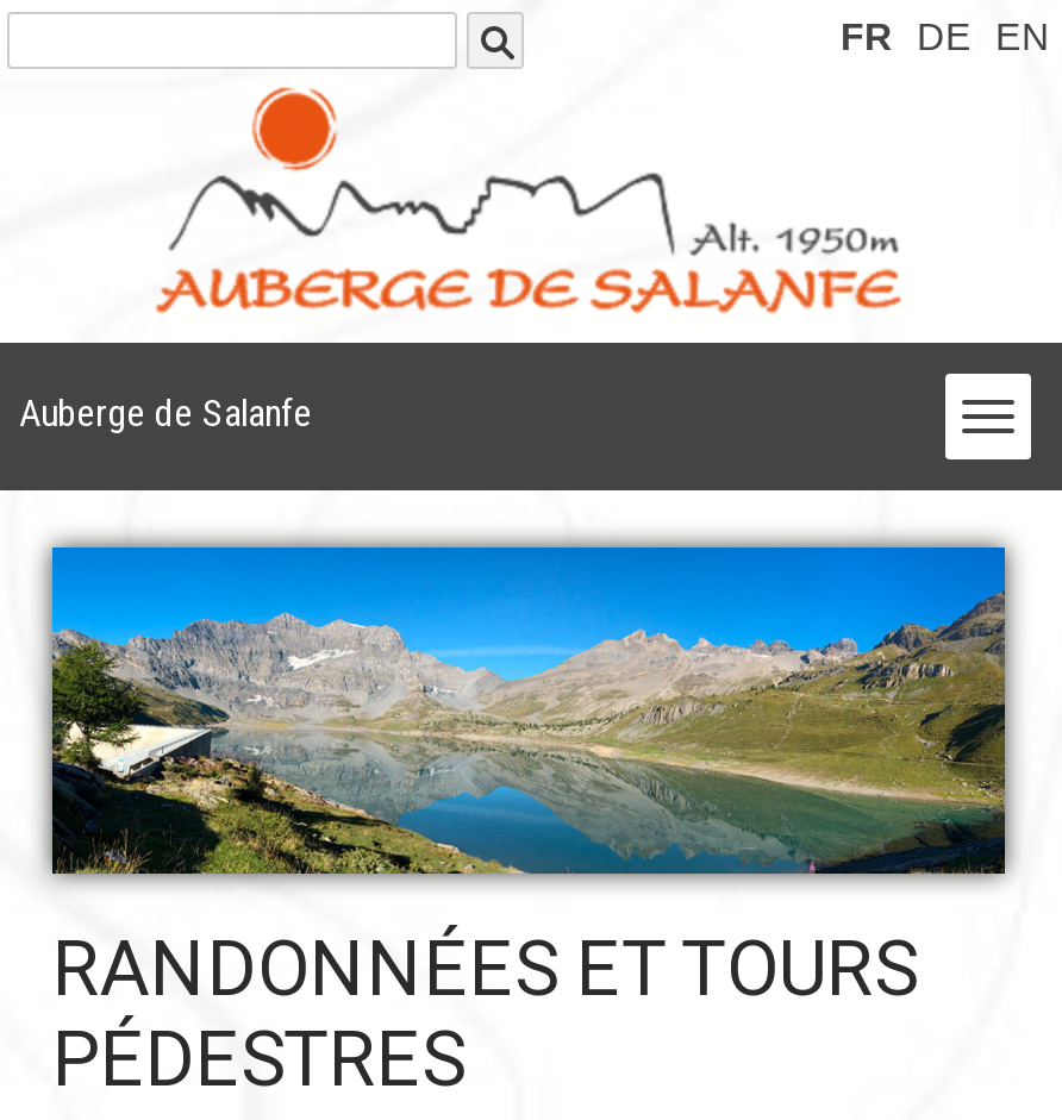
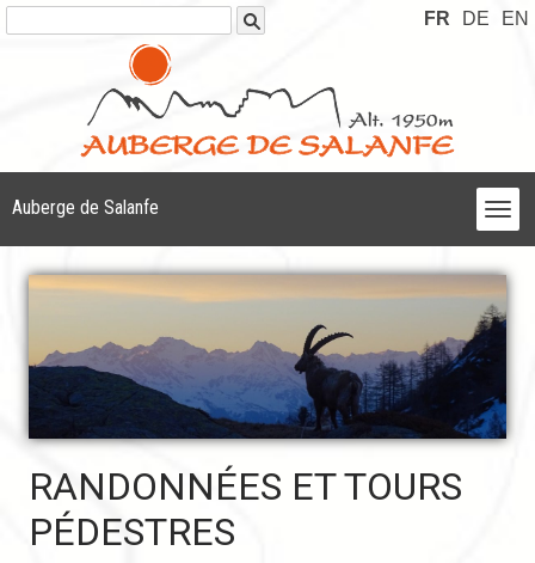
- [image]
+ [image]
